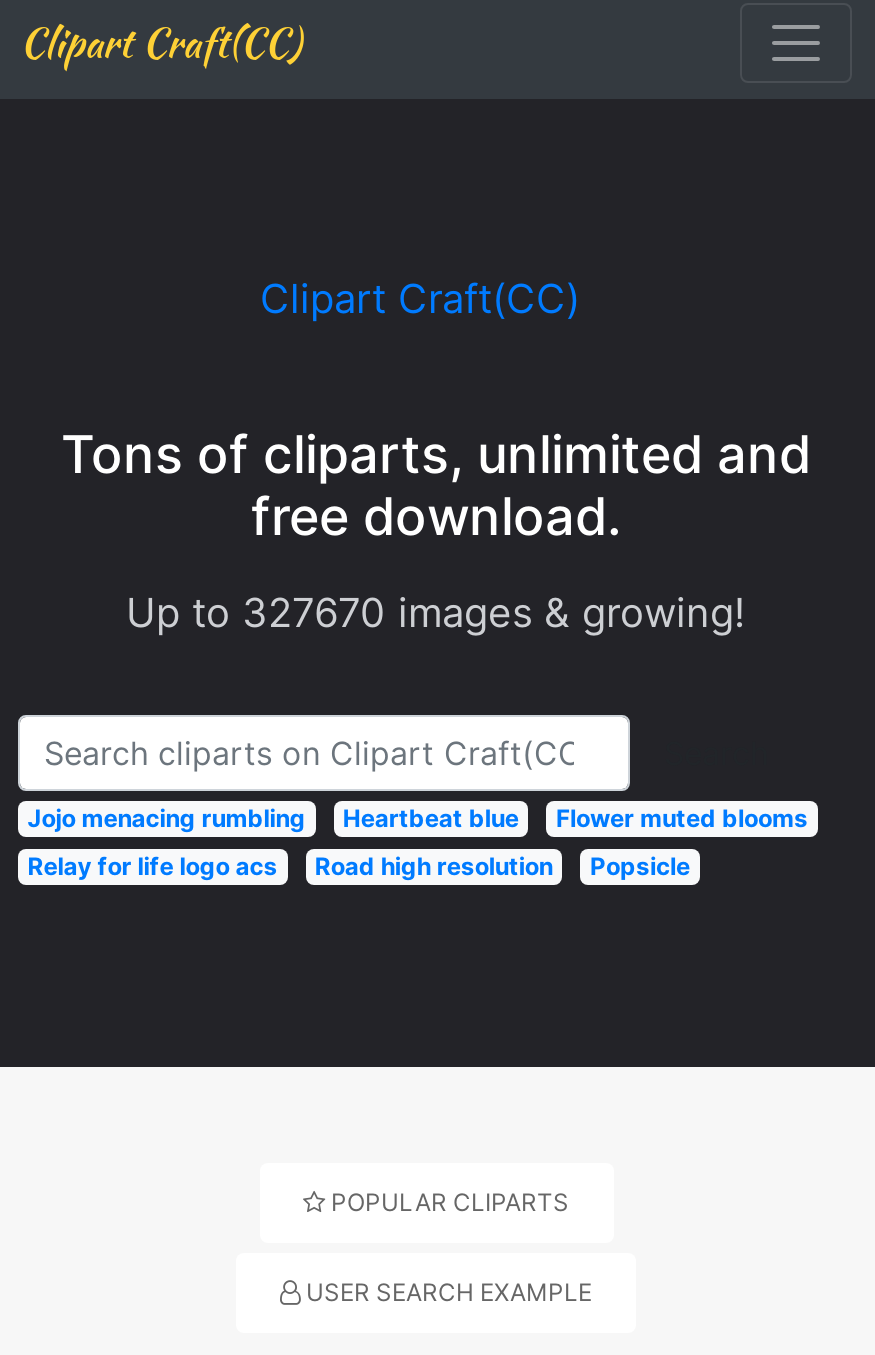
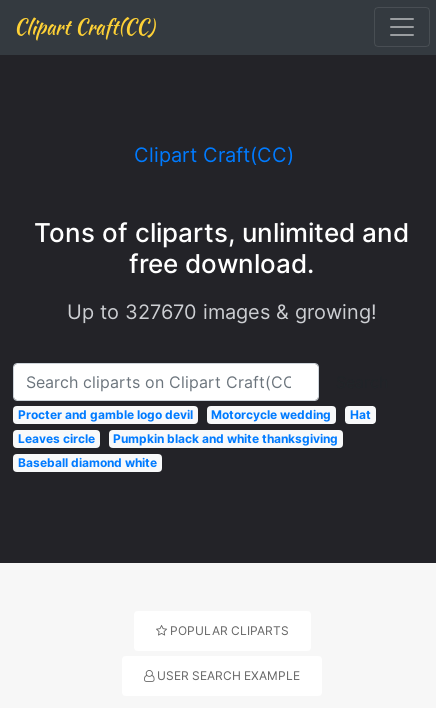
- Jojo menacing rumbling
- Heartbeat blue
- Flower muted blooms
- Relay for life logo acs
- Road high resolution
- Popsicle
+ Procter and gamble logo devil
+ Motorcycle wedding
+ Hat
+ Leaves circle
+ Pumpkin black and white thanksgiving
+ Baseball diamond white
